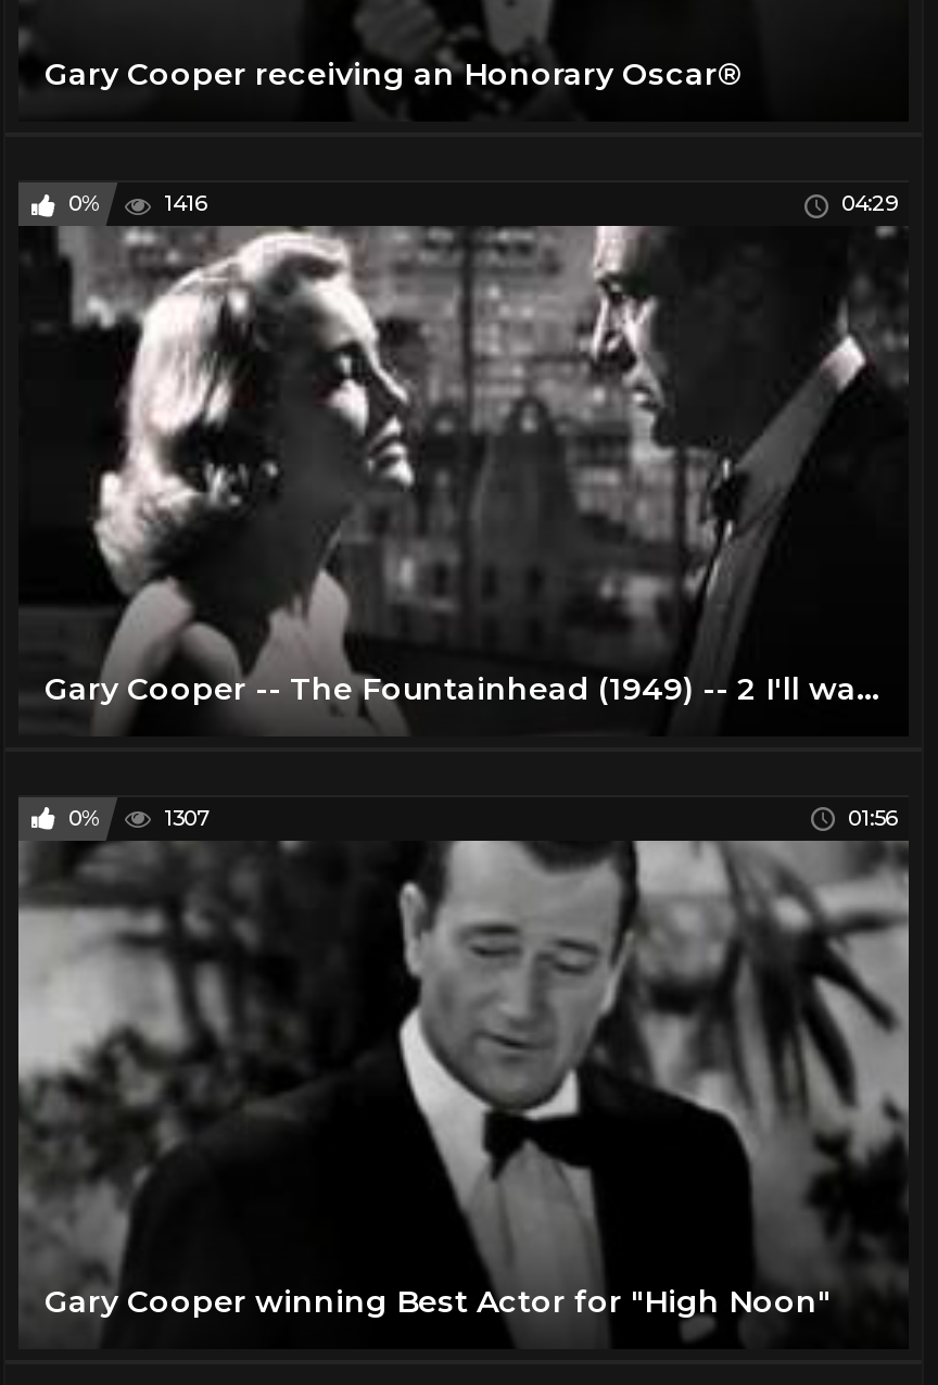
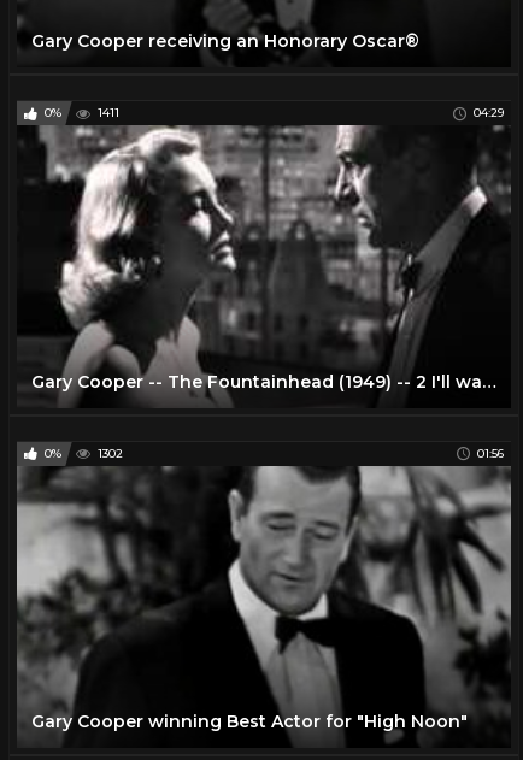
- 1416
+ 1411

- 1307
+ 1302
